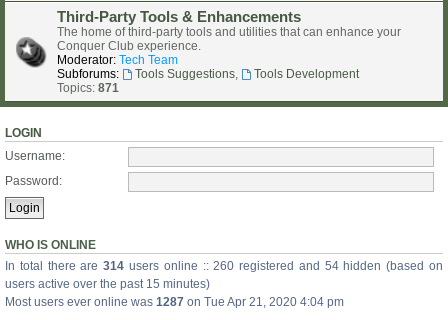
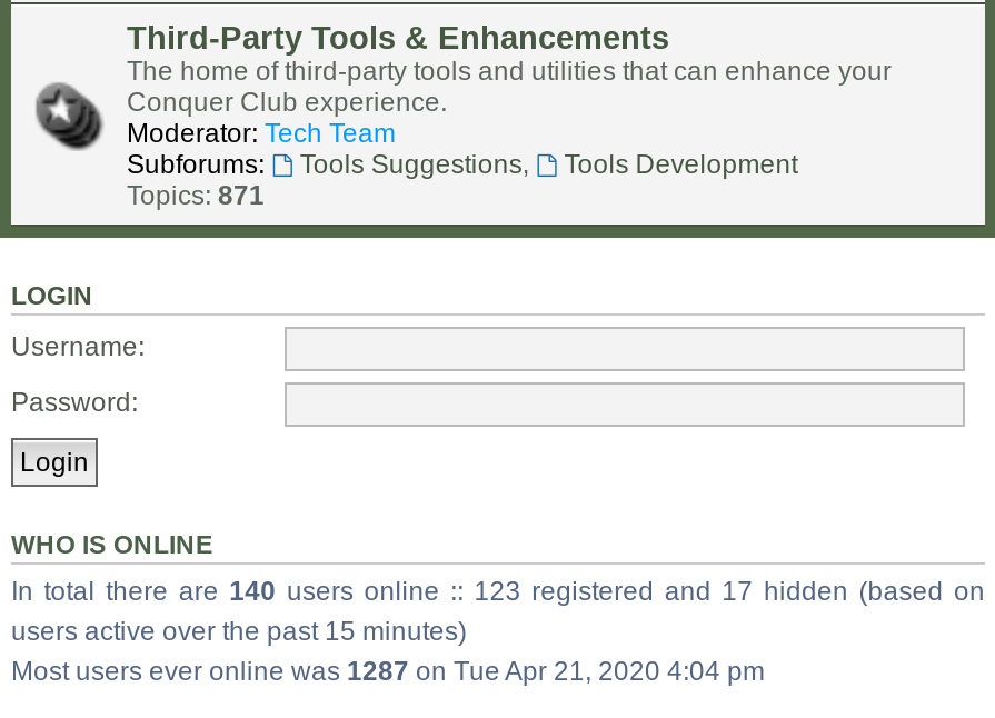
- In total there are 314 users online :: 260 registered and 54 hidden (based on
+ In total there are 140 users online :: 123 registered and 17 hidden (based on
